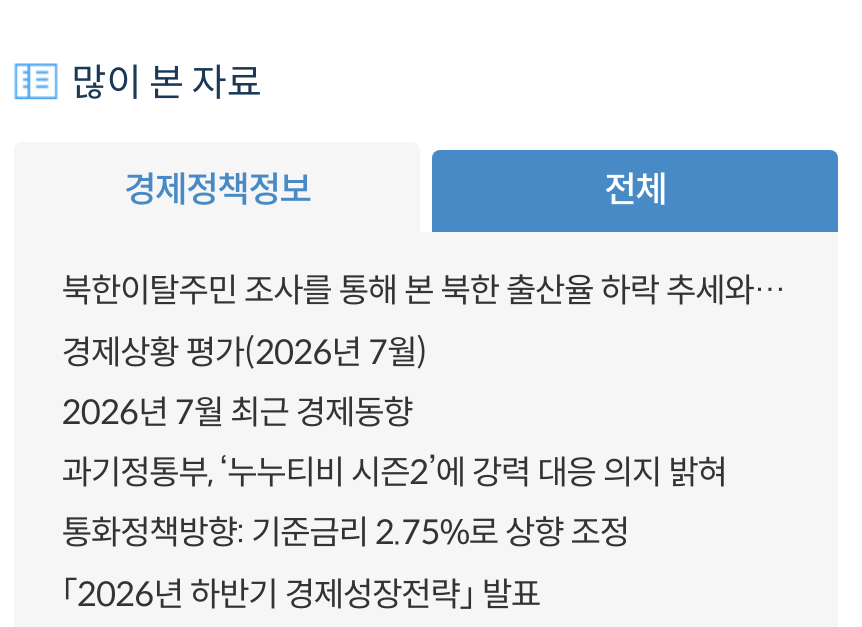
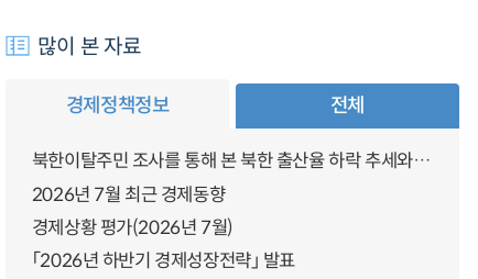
moved down: 경제상황 평가(2026년 7월)

- 과기정통부, ‘누누티비 시즌2’에 강력 대응 의지 밝혀
- 통화정책방향: 기준금리 2.75%로 상향 조정
